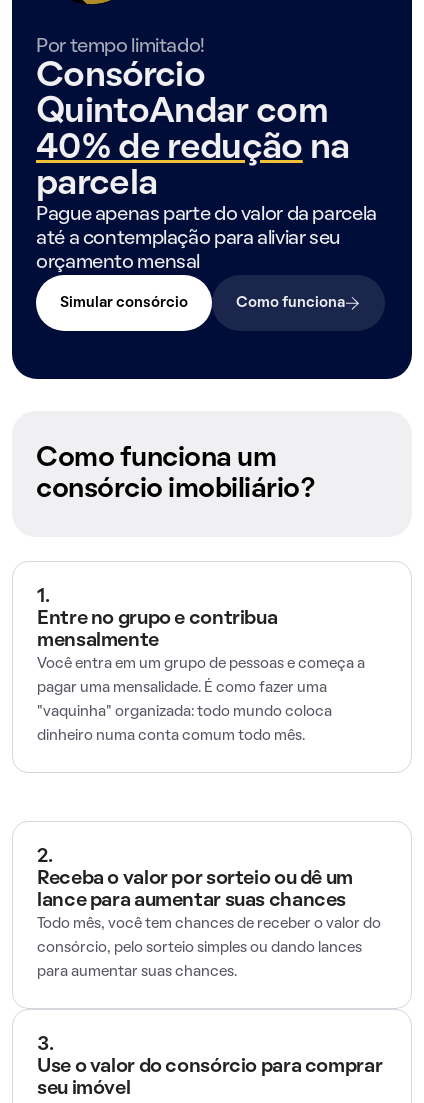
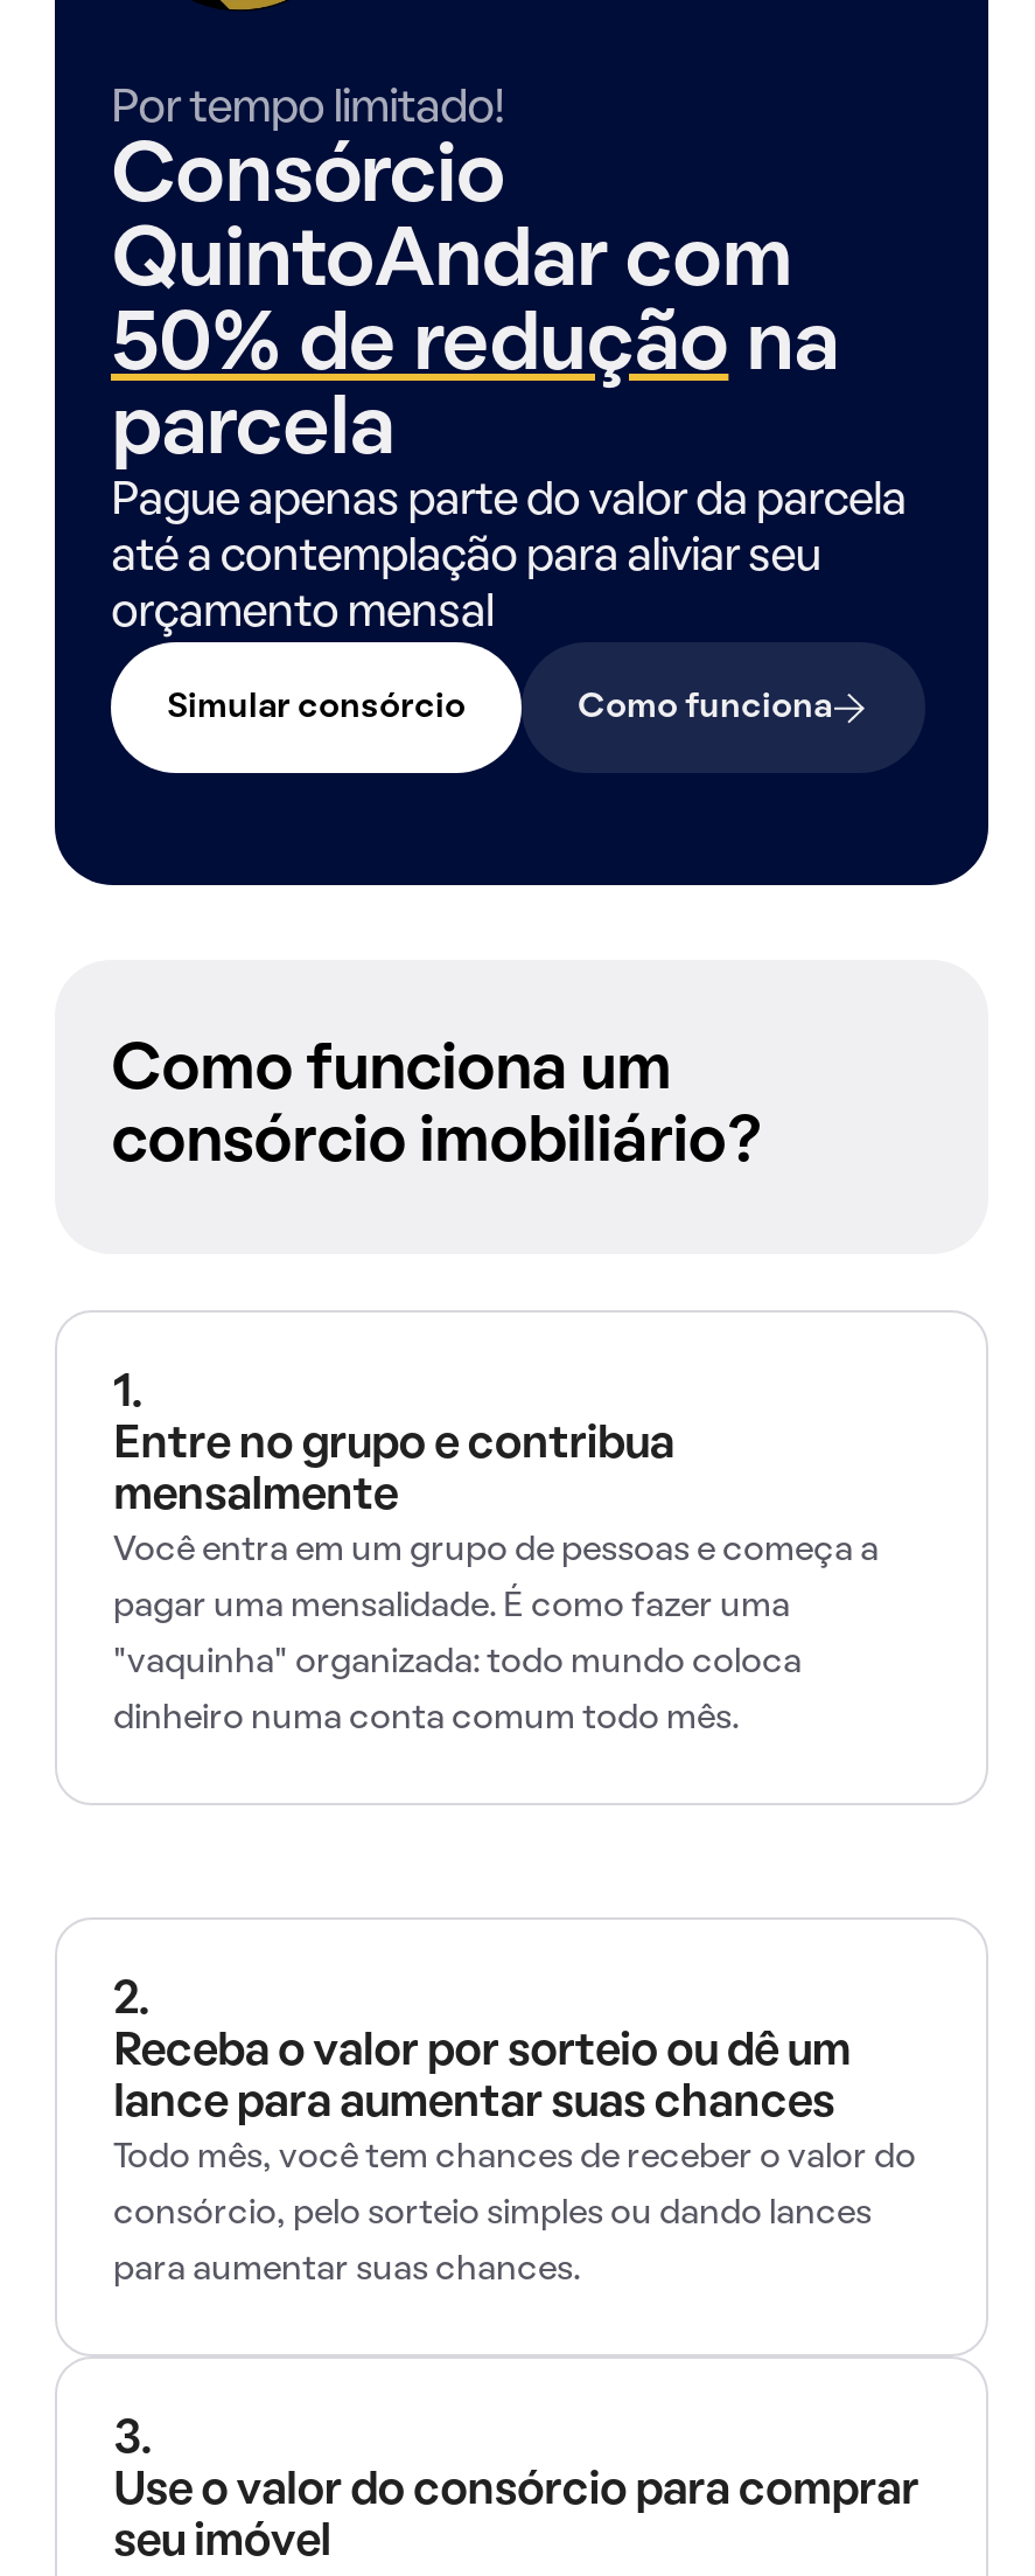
- 40% de redução na
+ 50% de redução na
